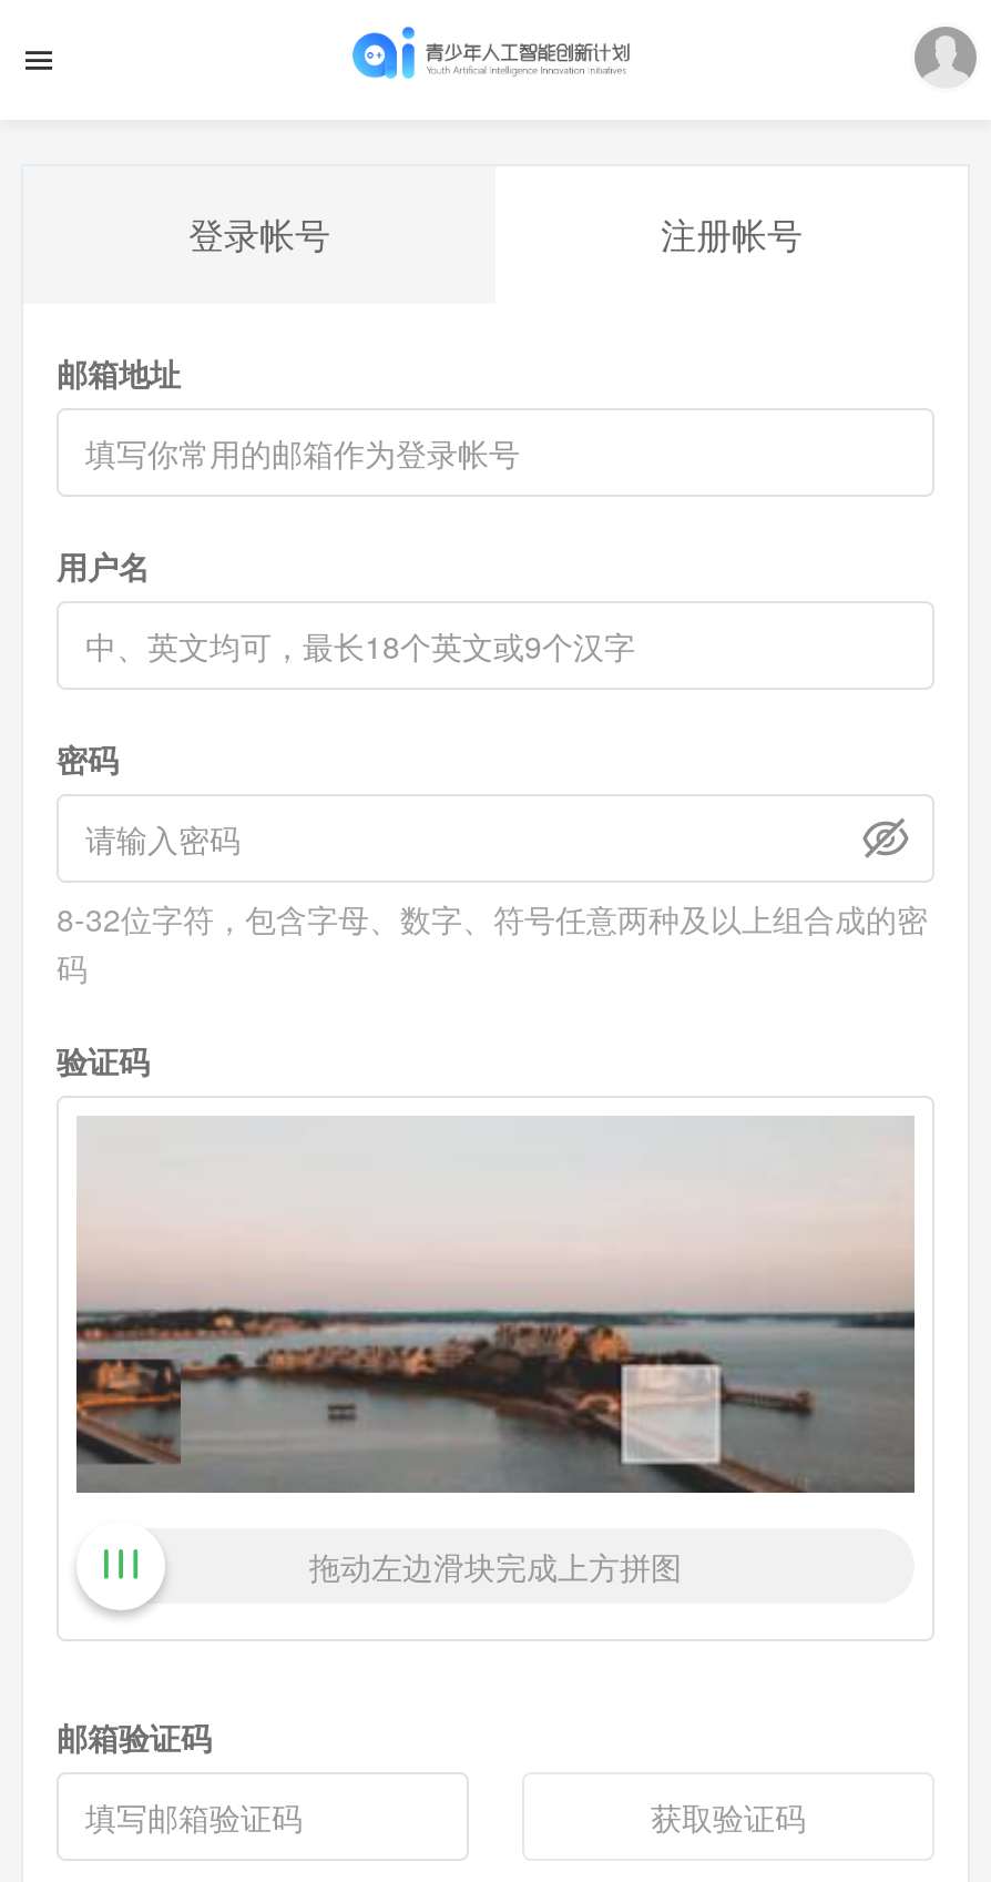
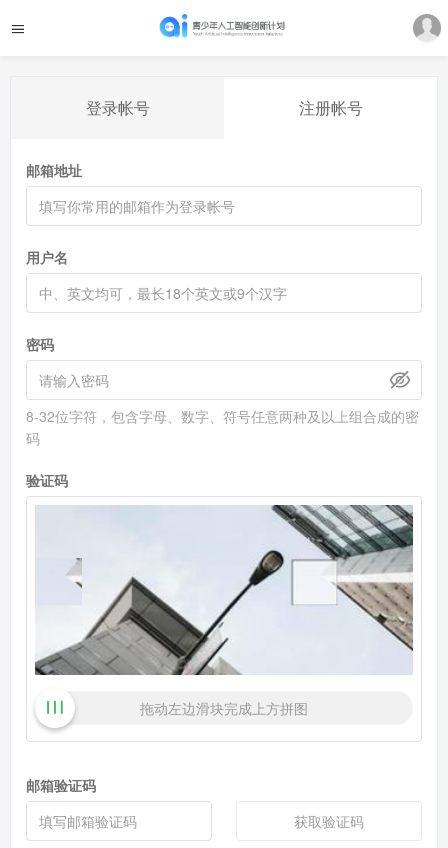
- [image]
+ [image]
